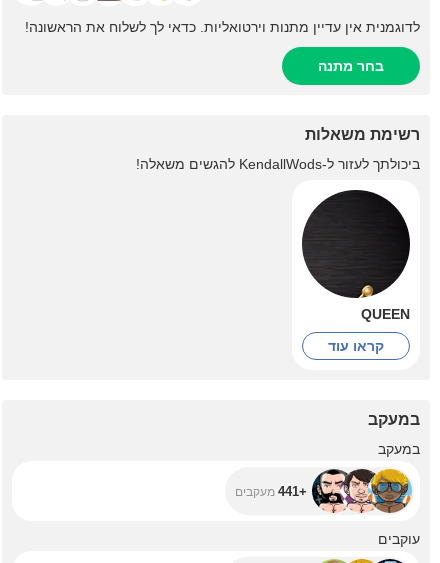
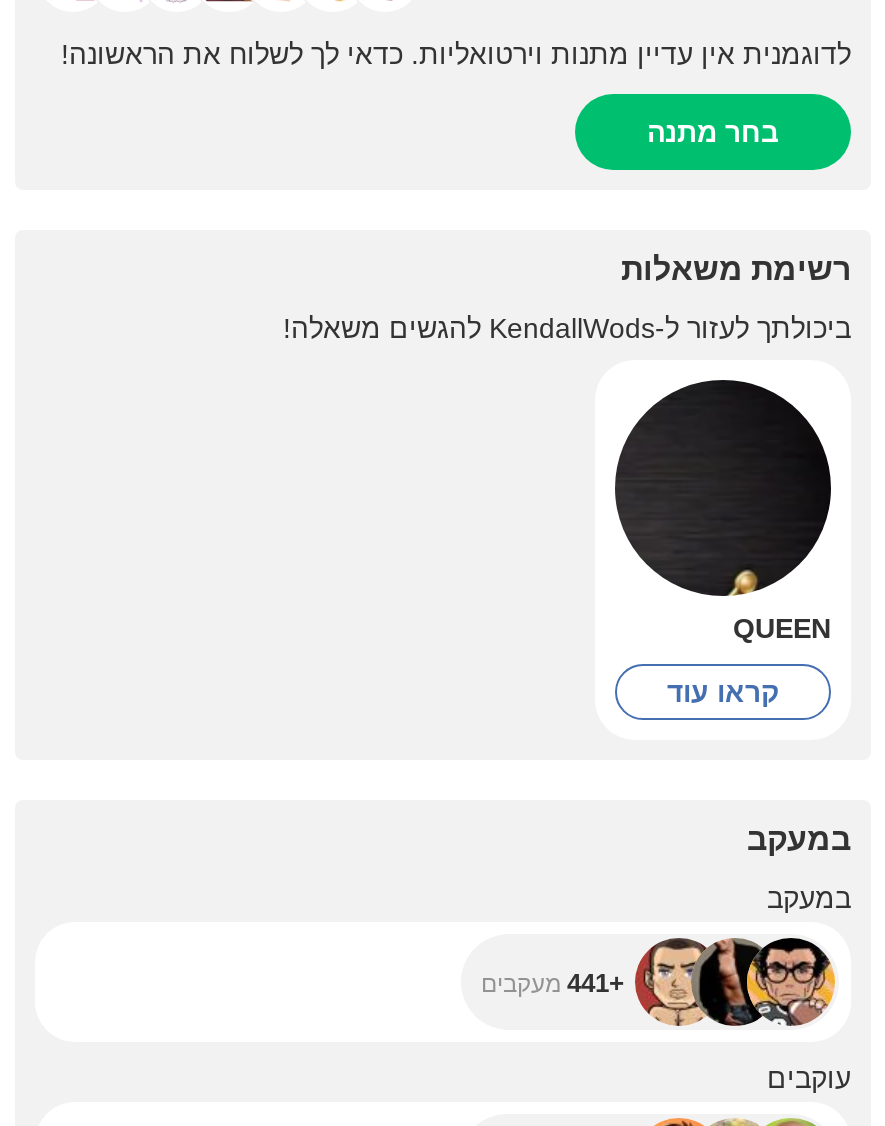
- [image]
+ [image]
